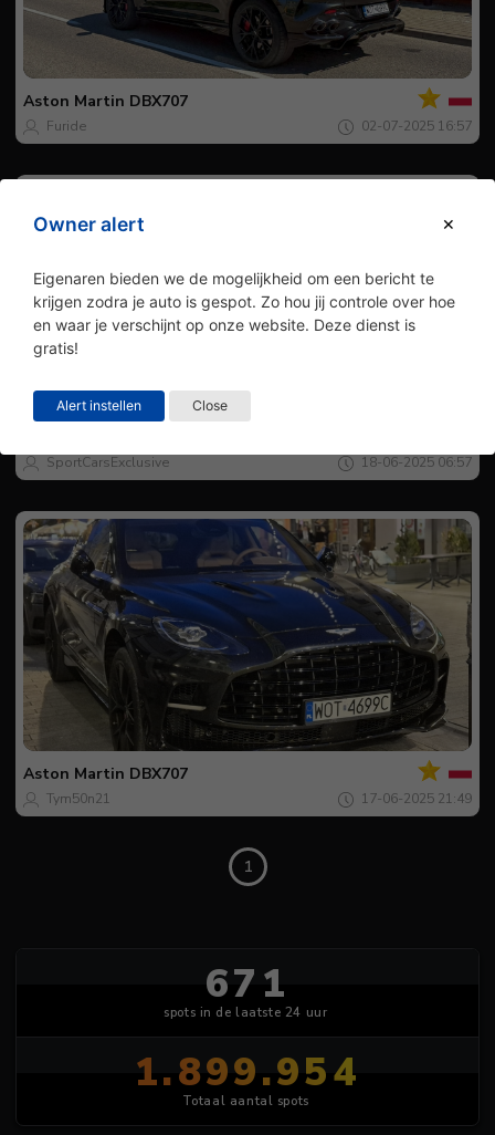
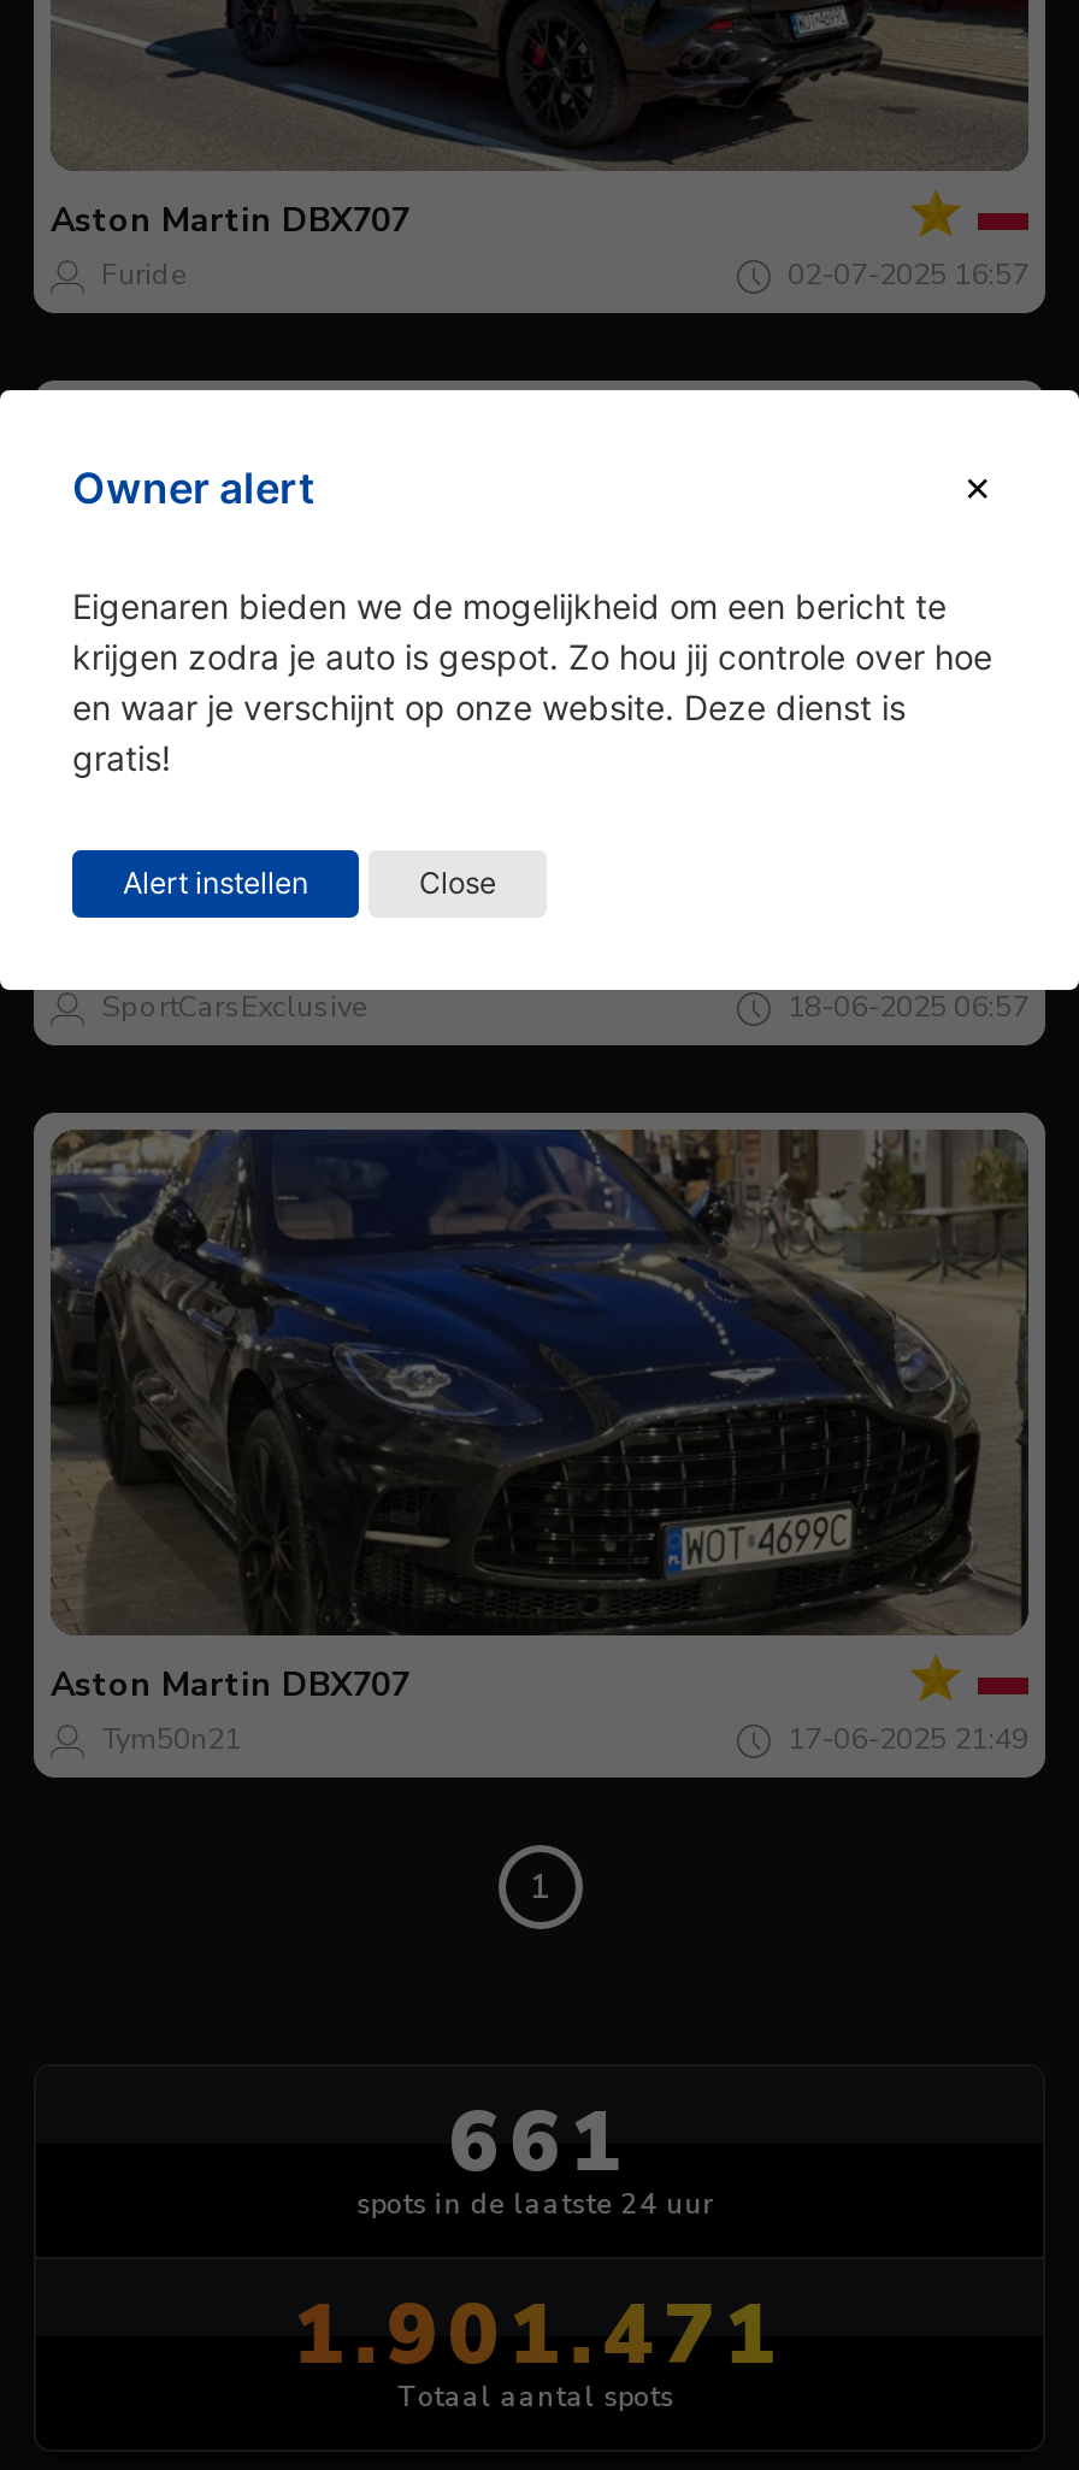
- 671
+ 661

- 1.899.954
+ 1.901.471
